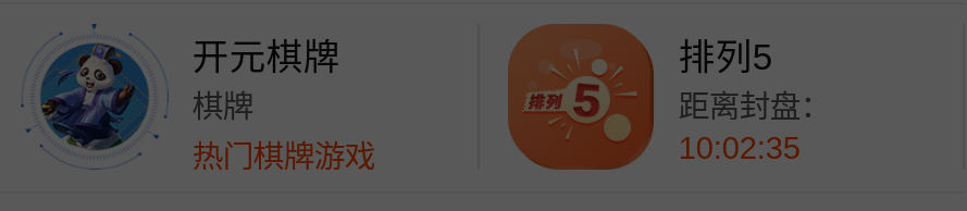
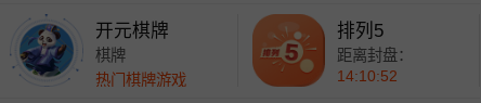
- 10:02:35
+ 14:10:52
